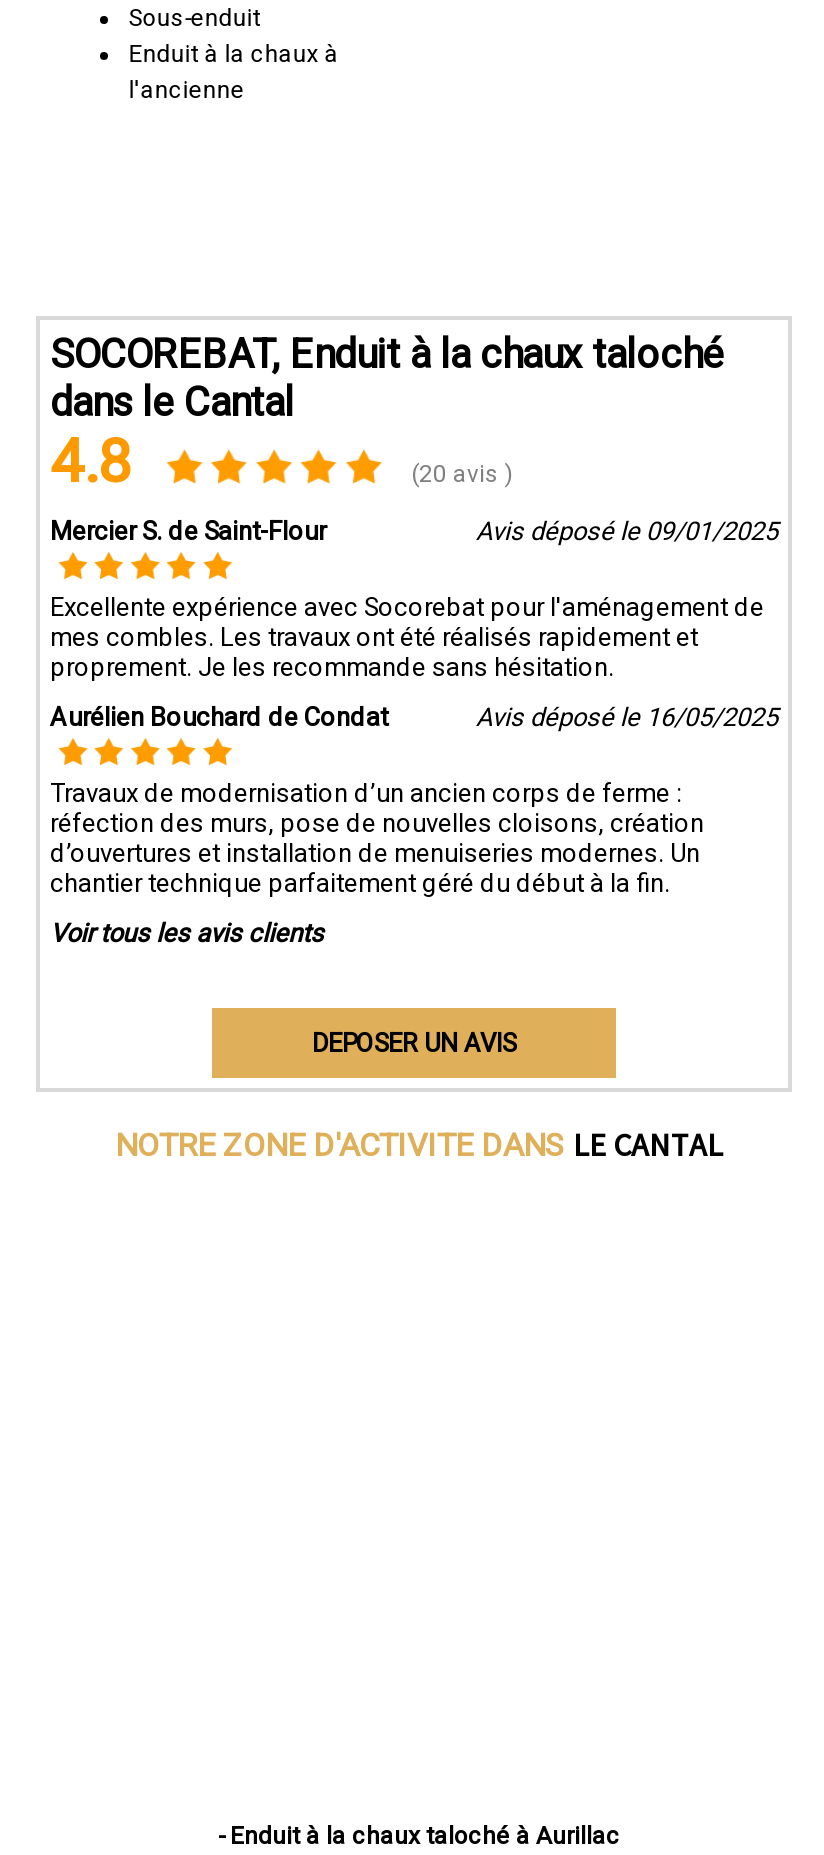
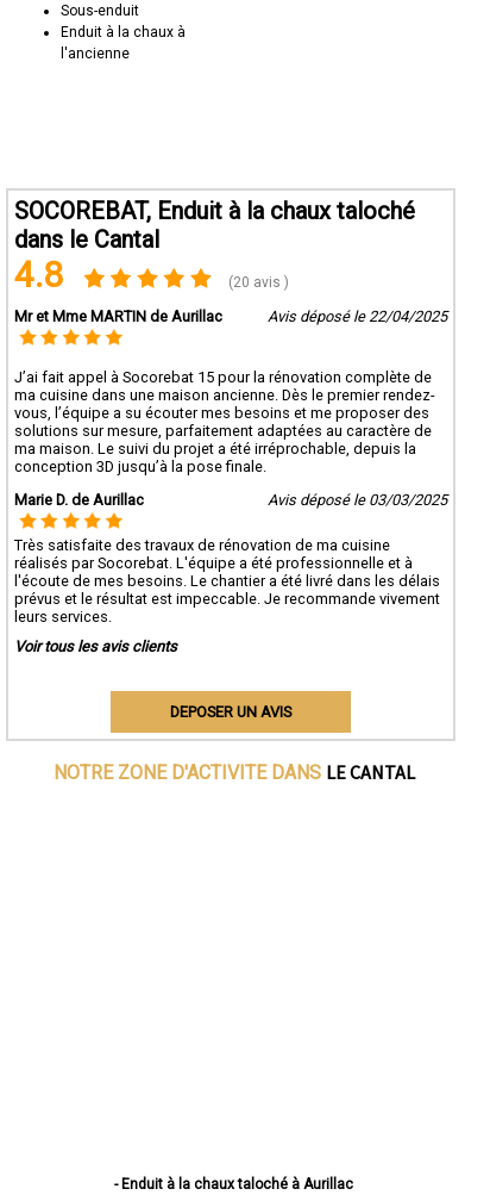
- Mercier S. de Saint-Flour
- Avis déposé le 09/01/2025
+ Mr et Mme MARTIN de Aurillac
+ Avis déposé le 22/04/2025

- Excellente expérience avec Socorebat pour l'aménagement de
- mes combles. Les travaux ont été réalisés rapidement et
- proprement. Je les recommande sans hésitation.
+ J’ai fait appel à Socorebat 15 pour la rénovation complète de
+ ma cuisine dans une maison ancienne. Dès le premier rendez-
+ vous, l’équipe a su écouter mes besoins et me proposer des
+ solutions sur mesure, parfaitement adaptées au caractère de
+ ma maison. Le suivi du projet a été irréprochable, depuis la
+ conception 3D jusqu’à la pose finale.

- Aurélien Bouchard de Condat
- Avis déposé le 16/05/2025
+ Marie D. de Aurillac
+ Avis déposé le 03/03/2025

- Travaux de modernisation d’un ancien corps de ferme :
- réfection des murs, pose de nouvelles cloisons, création
- d’ouvertures et installation de menuiseries modernes. Un
- chantier technique parfaitement géré du début à la fin.
+ Très satisfaite des travaux de rénovation de ma cuisine
+ réalisés par Socorebat. L'équipe a été professionnelle et à
+ l'écoute de mes besoins. Le chantier a été livré dans les délais
+ prévus et le résultat est impeccable. Je recommande vivement
+ leurs services.
